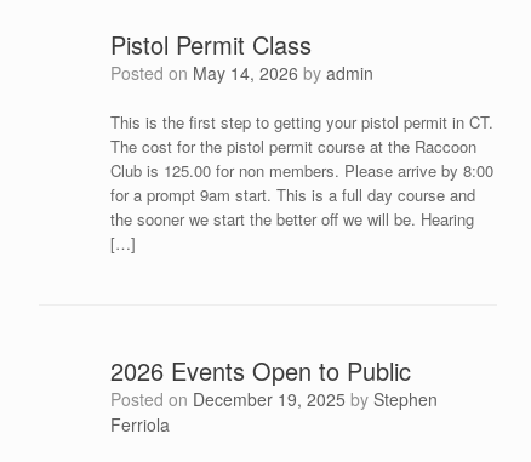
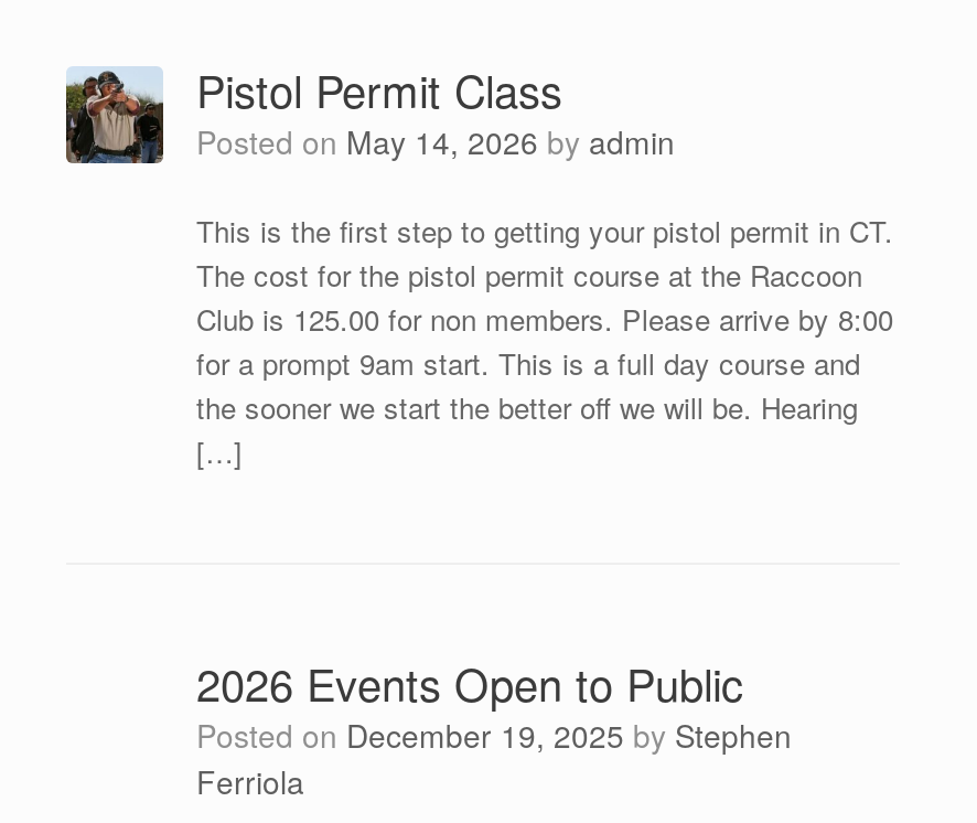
+ [image]
